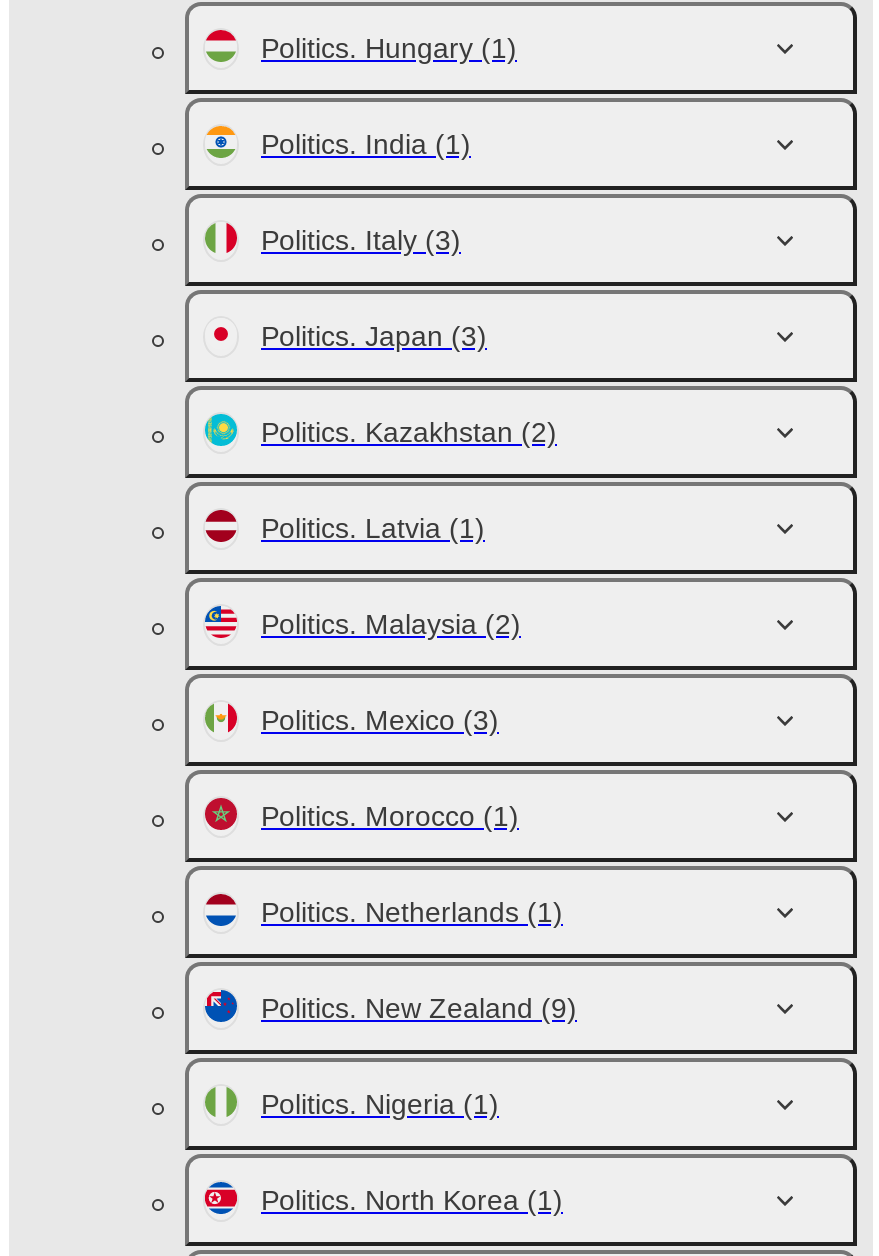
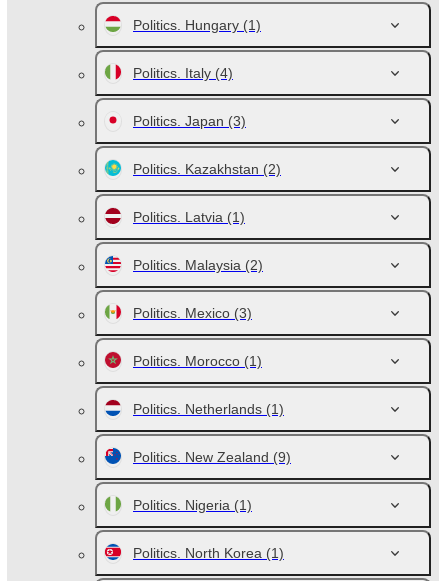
- Politics. India (1)
- Politics. Italy (3)
+ Politics. Italy (4)
